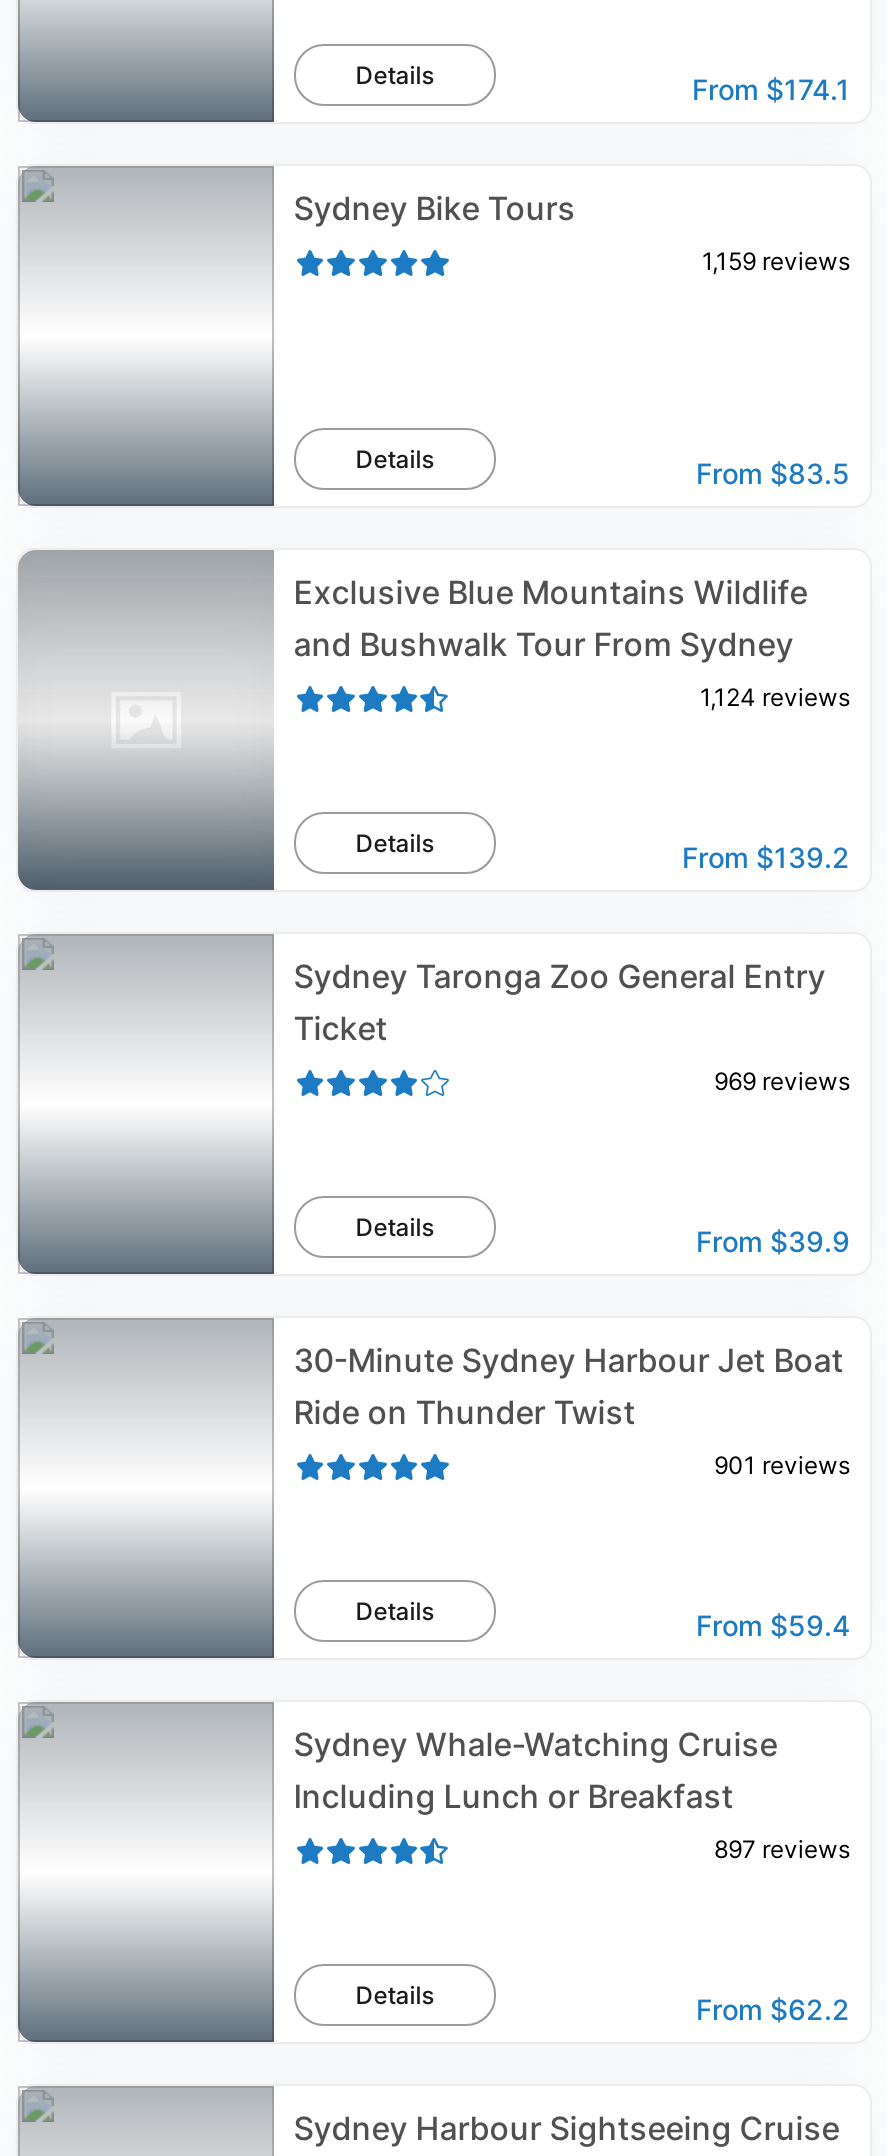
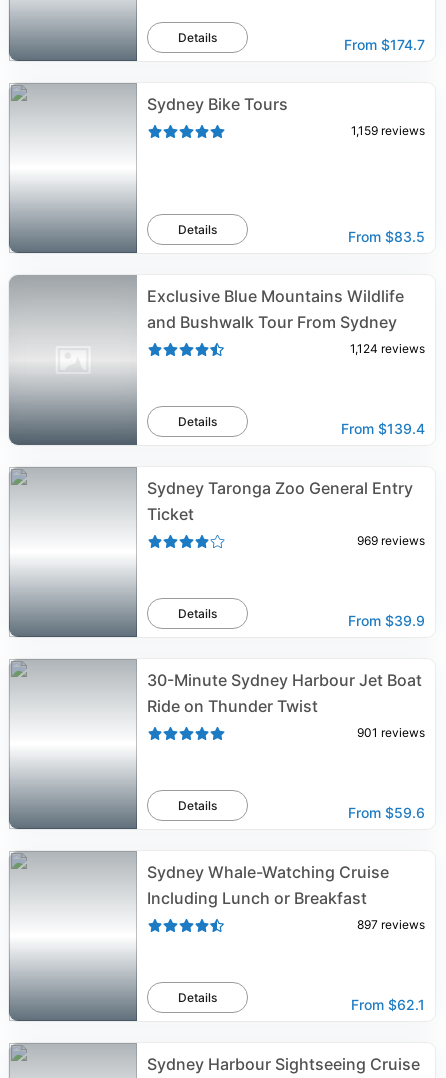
- From $174.1
+ From $174.7

- From $139.2
+ From $139.4

- From $59.4
+ From $59.6

- From $62.2
+ From $62.1
